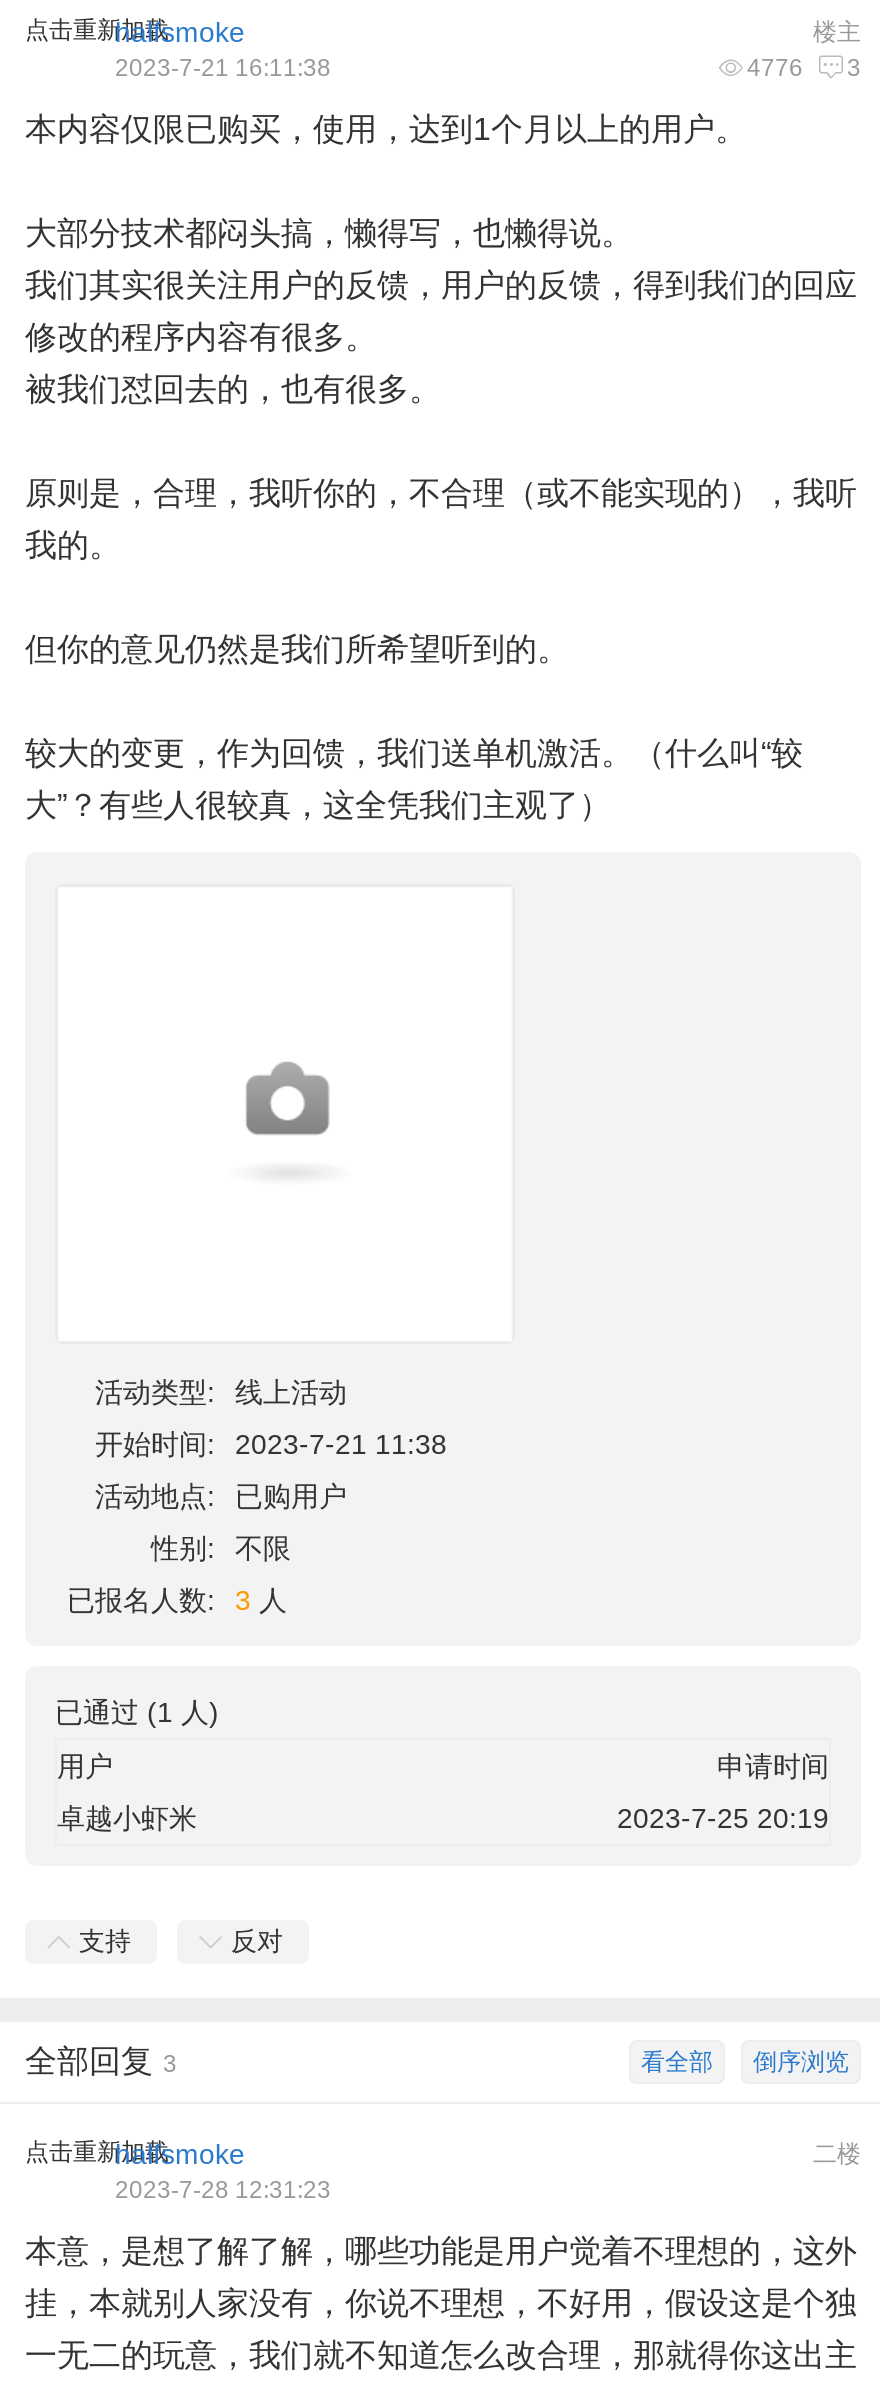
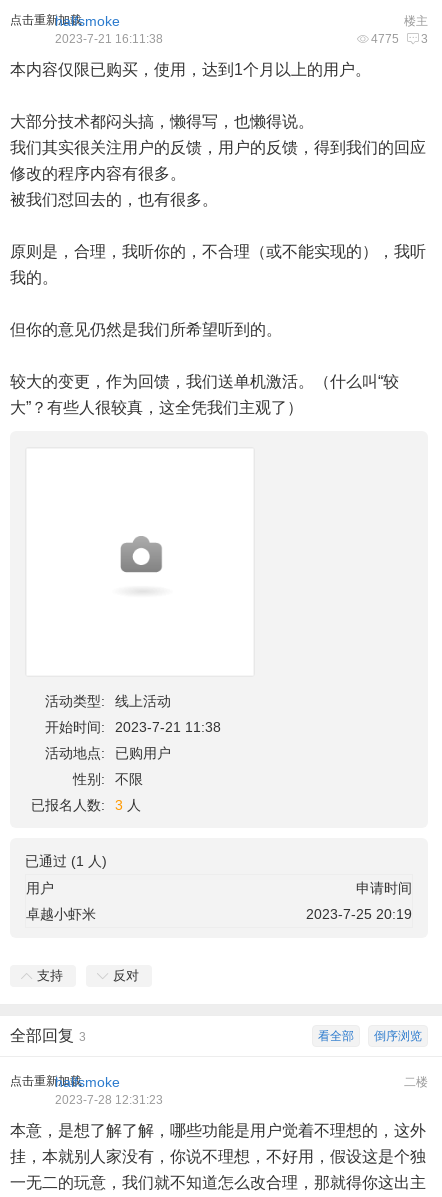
- 4776 3
+ 4775 3
